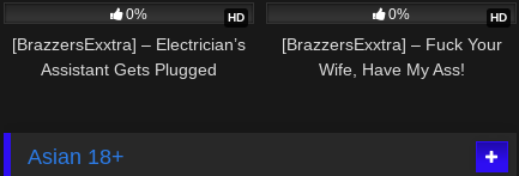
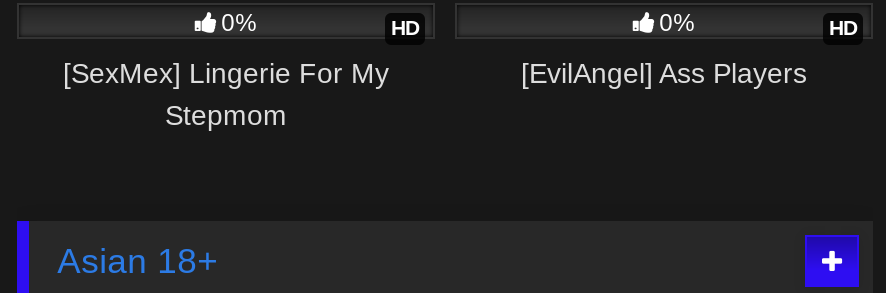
- [BrazzersExxtra] – Electrician’s
- Assistant Gets Plugged
+ [SexMex] Lingerie For My
+ Stepmom

- [BrazzersExxtra] – Fuck Your
- Wife, Have My Ass!
+ [EvilAngel] Ass Players
